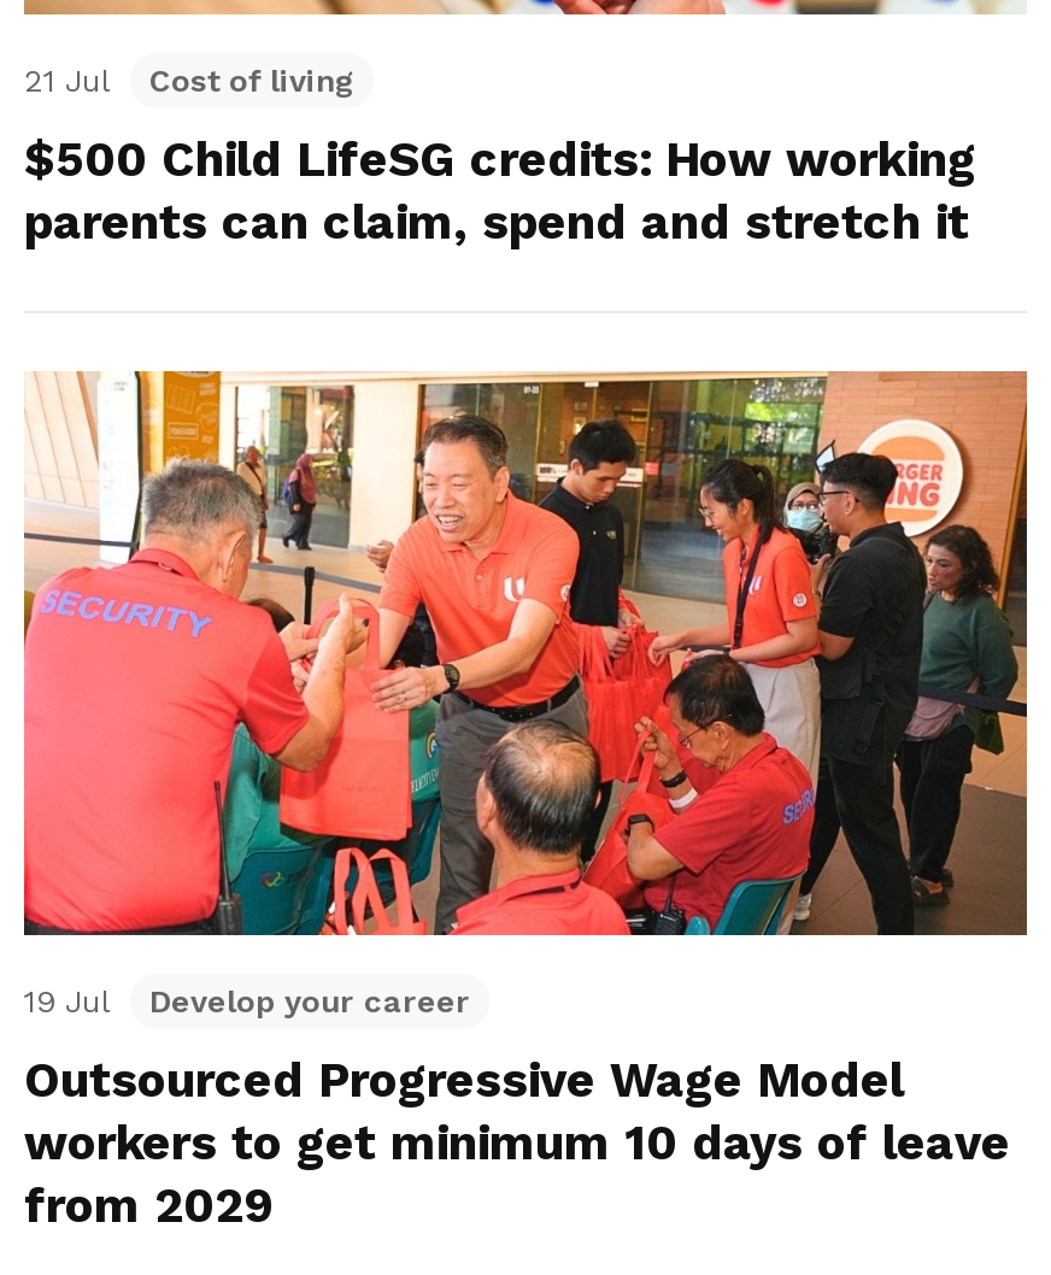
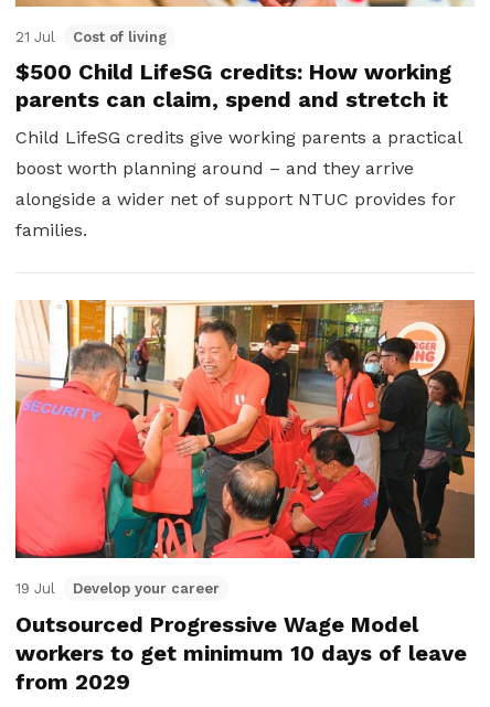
+ Child LifeSG credits give working parents a practical
+ boost worth planning around – and they arrive
+ alongside a wider net of support NTUC provides for
+ families.
